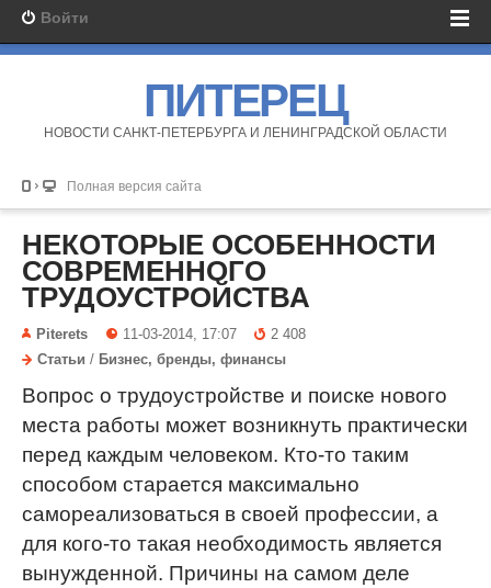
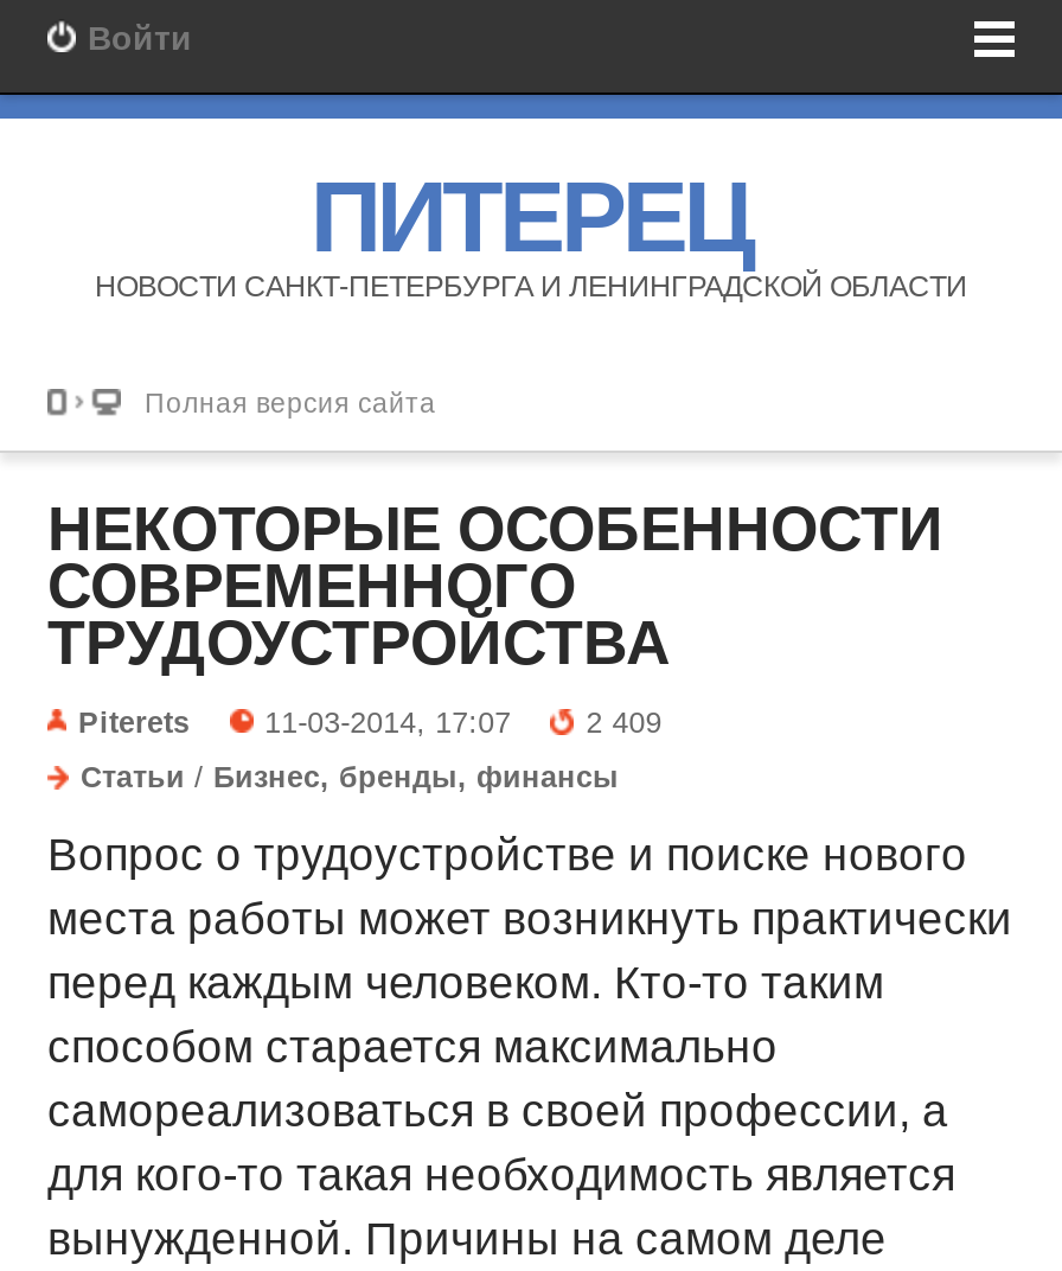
- 2 408
+ 2 409
